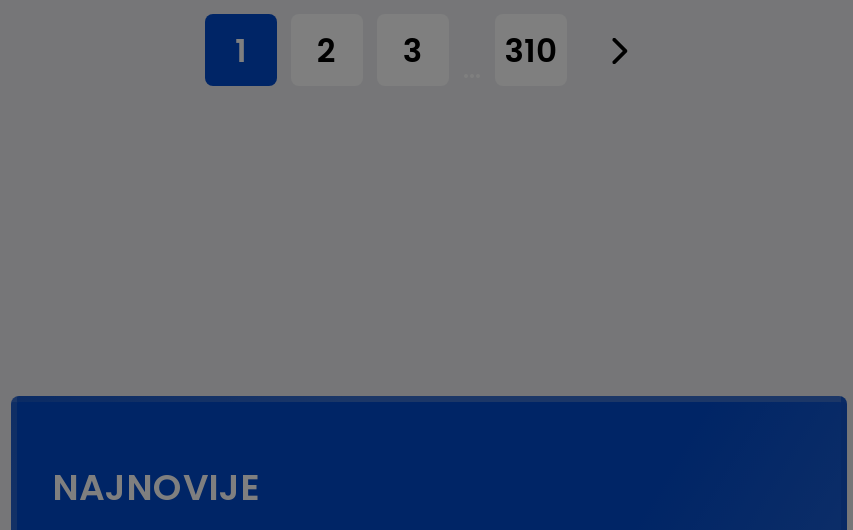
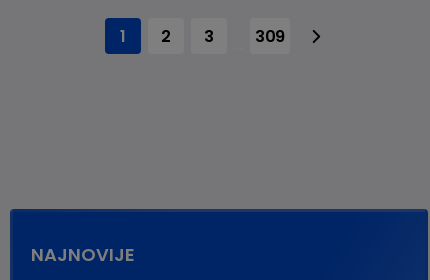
- 1 2 3 ... 310
+ 1 2 3 ... 309
